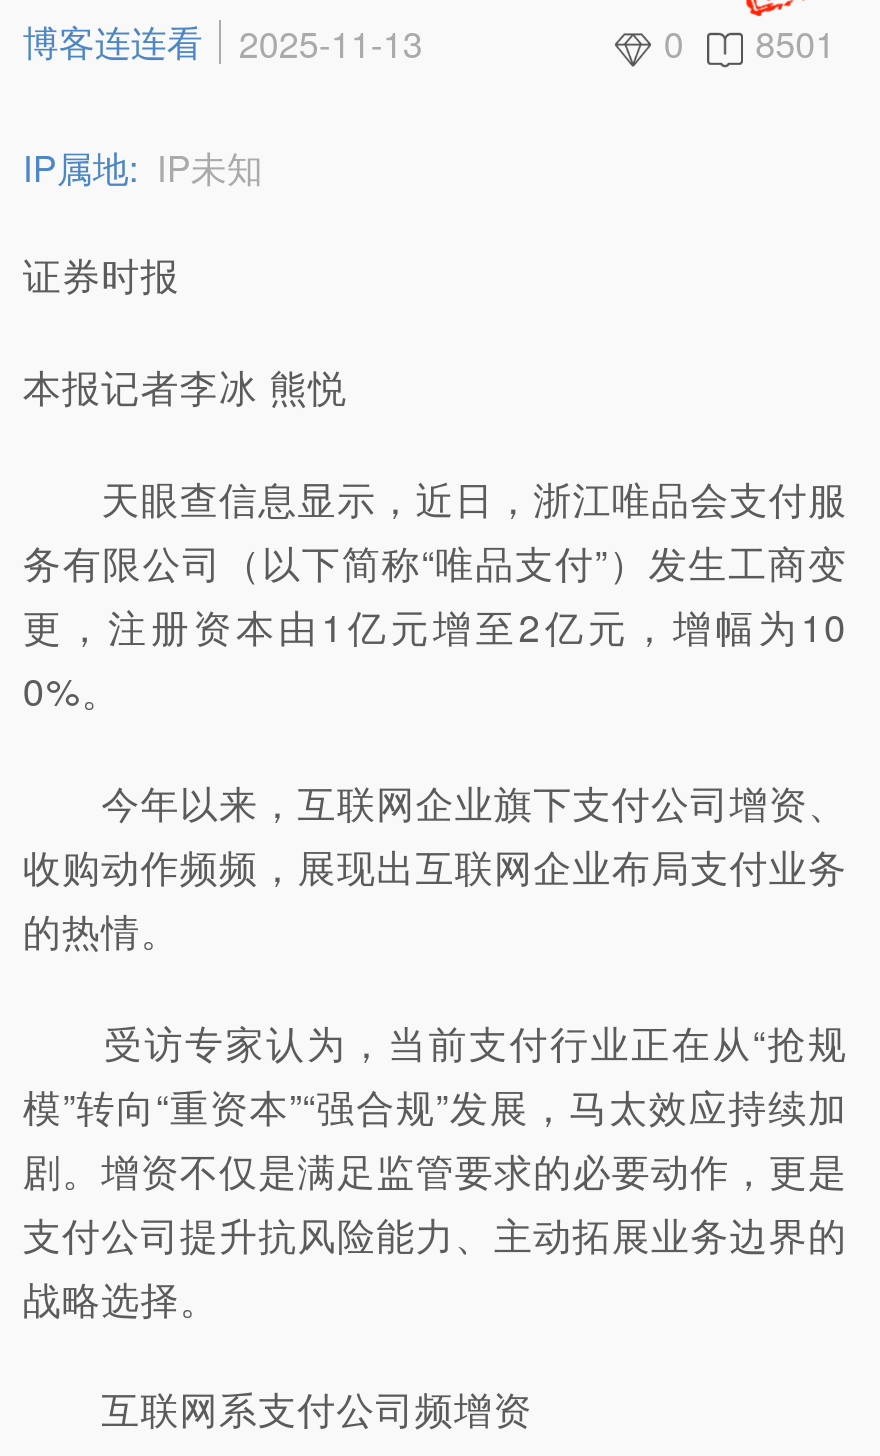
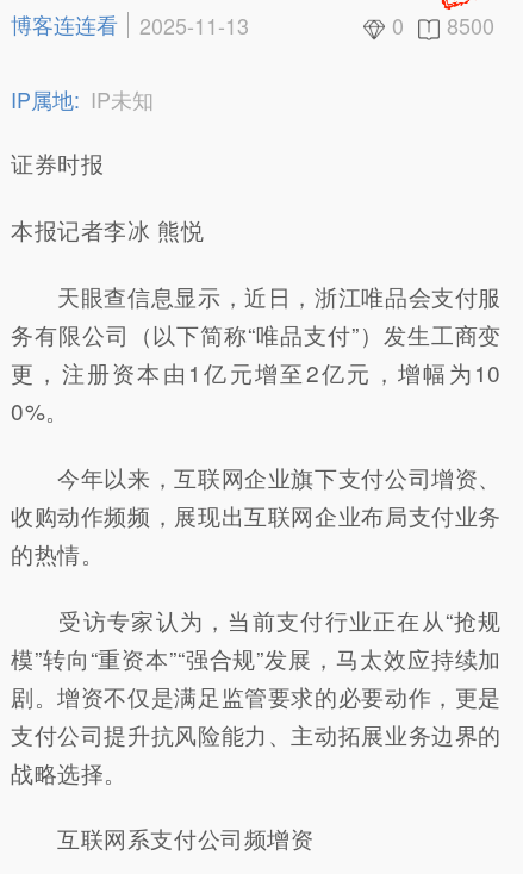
- 0 8501
+ 0 8500
